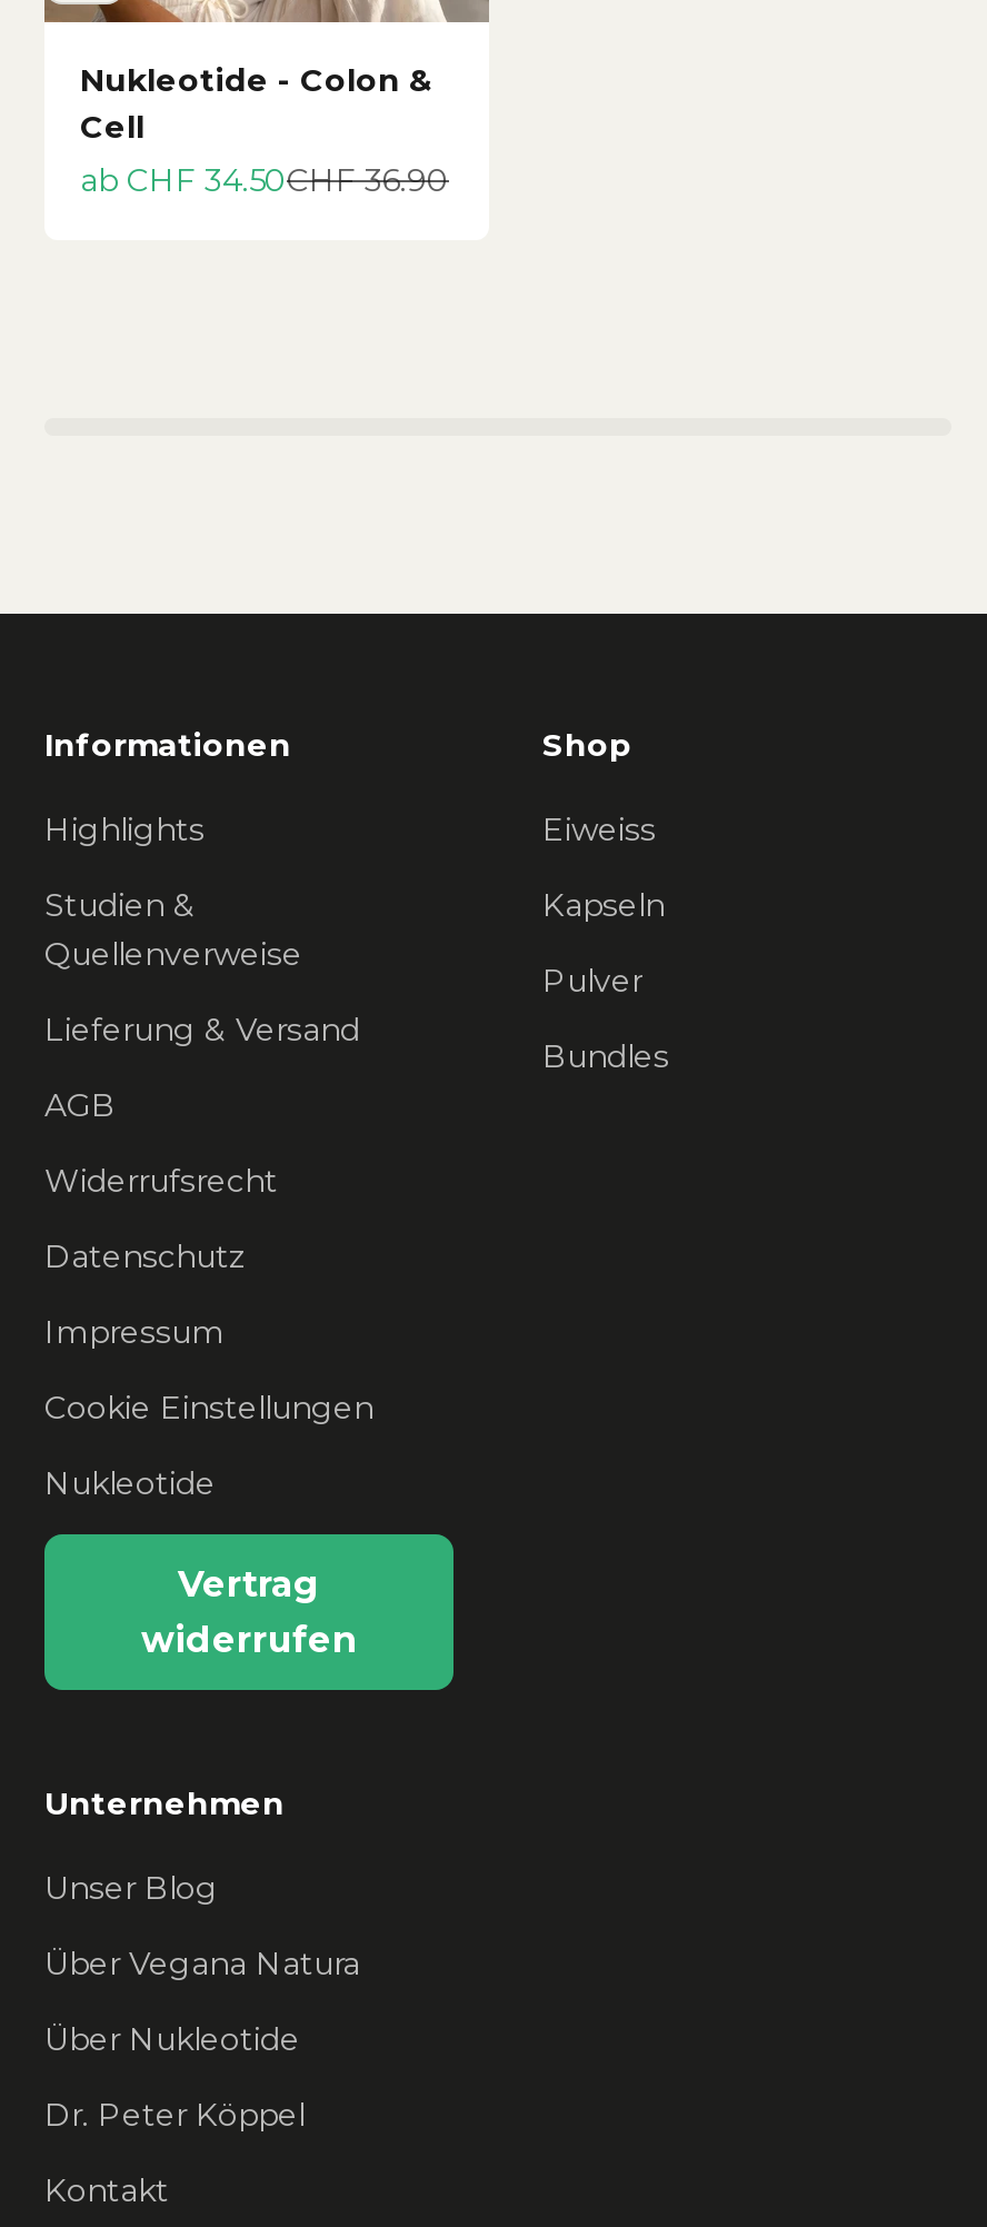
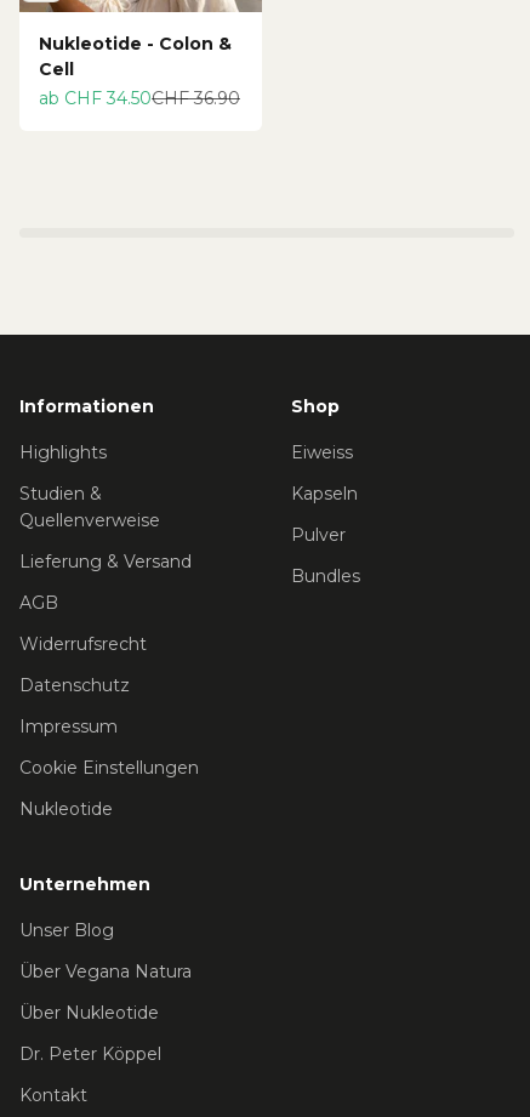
- [image]
- Vertrag
- widerrufen
